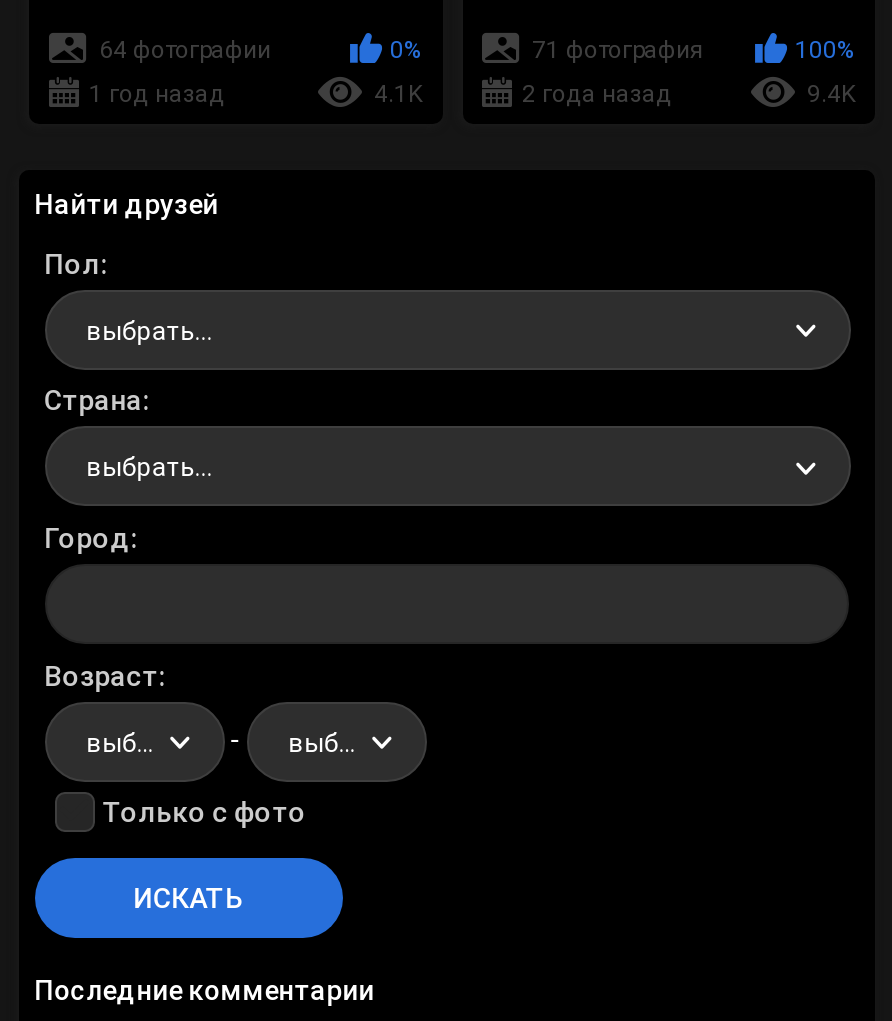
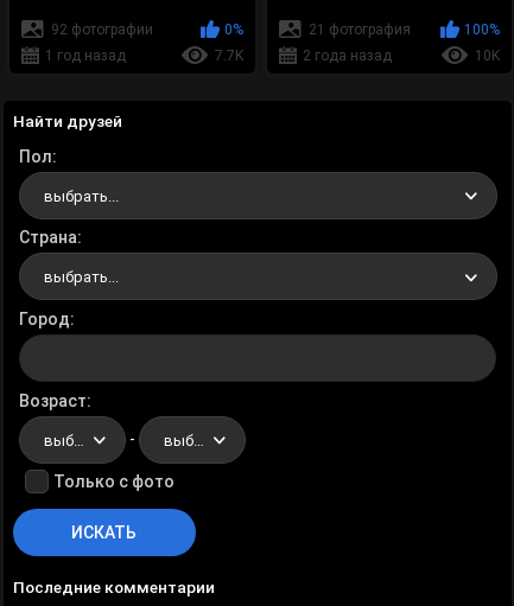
- 64 фотографии
+ 92 фотографии

- 71 фотография
+ 21 фотография

- 4.1K
+ 7.7K

- 9.4K
+ 10K
